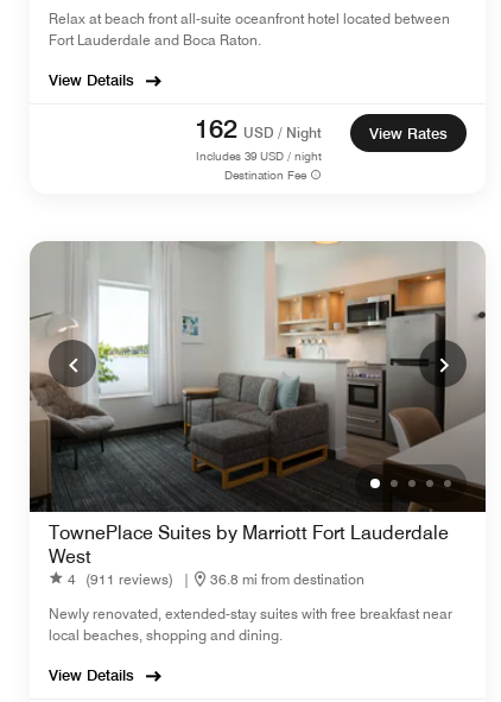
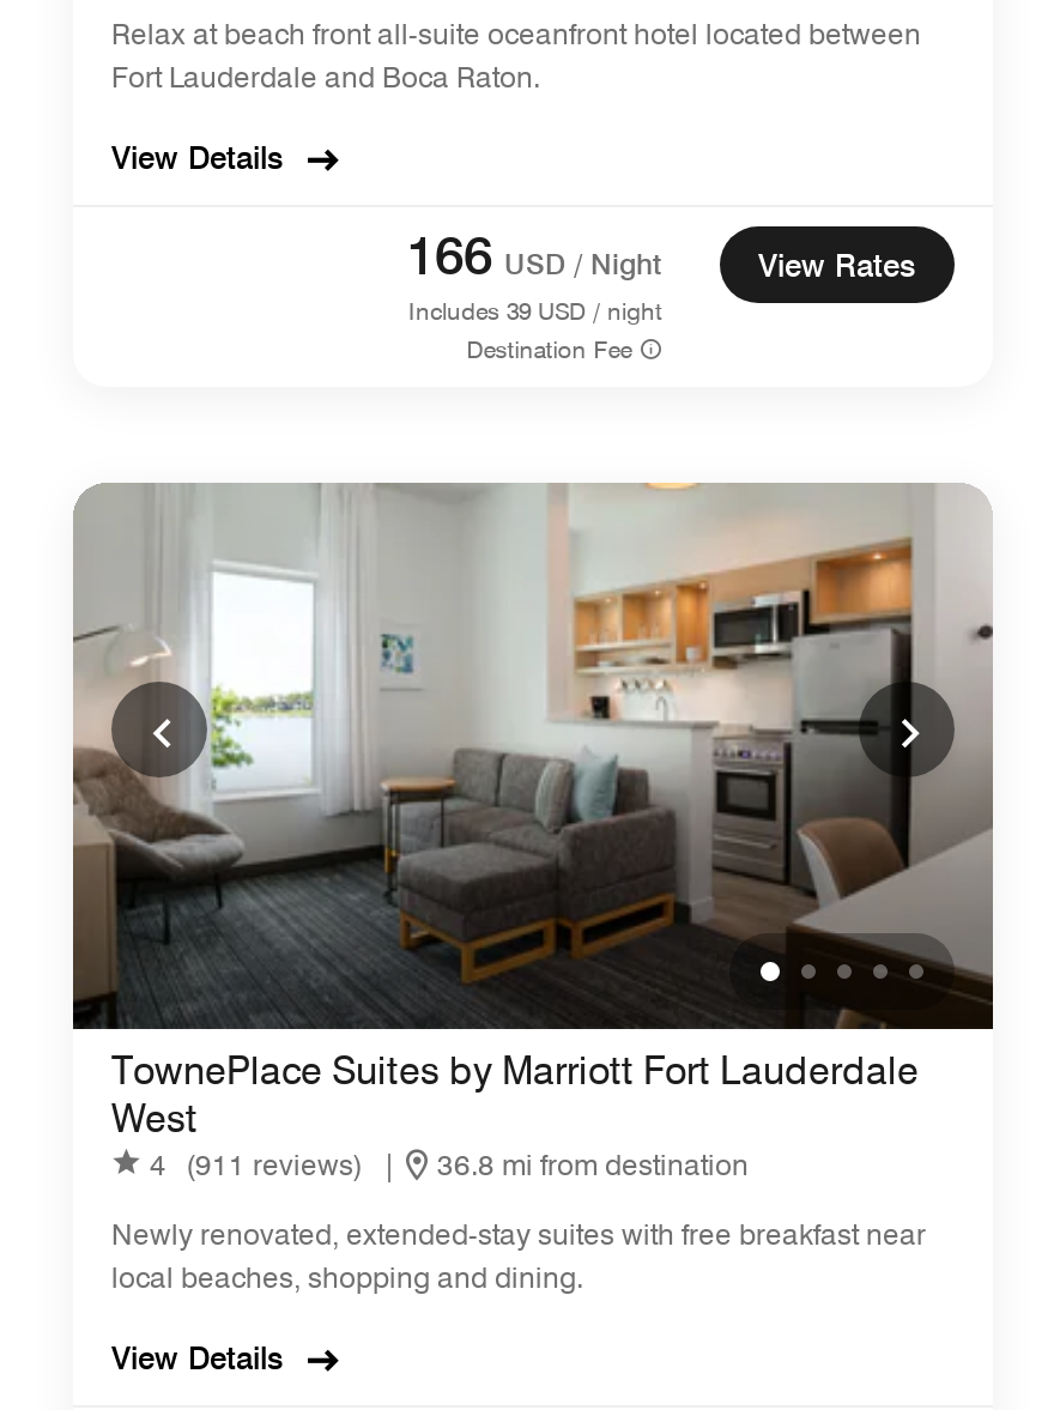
- 162 USD / Night
+ 166 USD / Night
